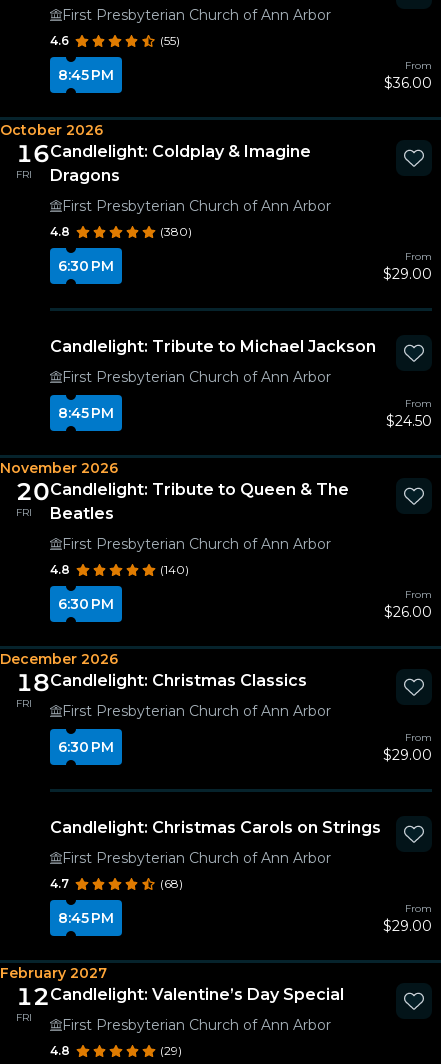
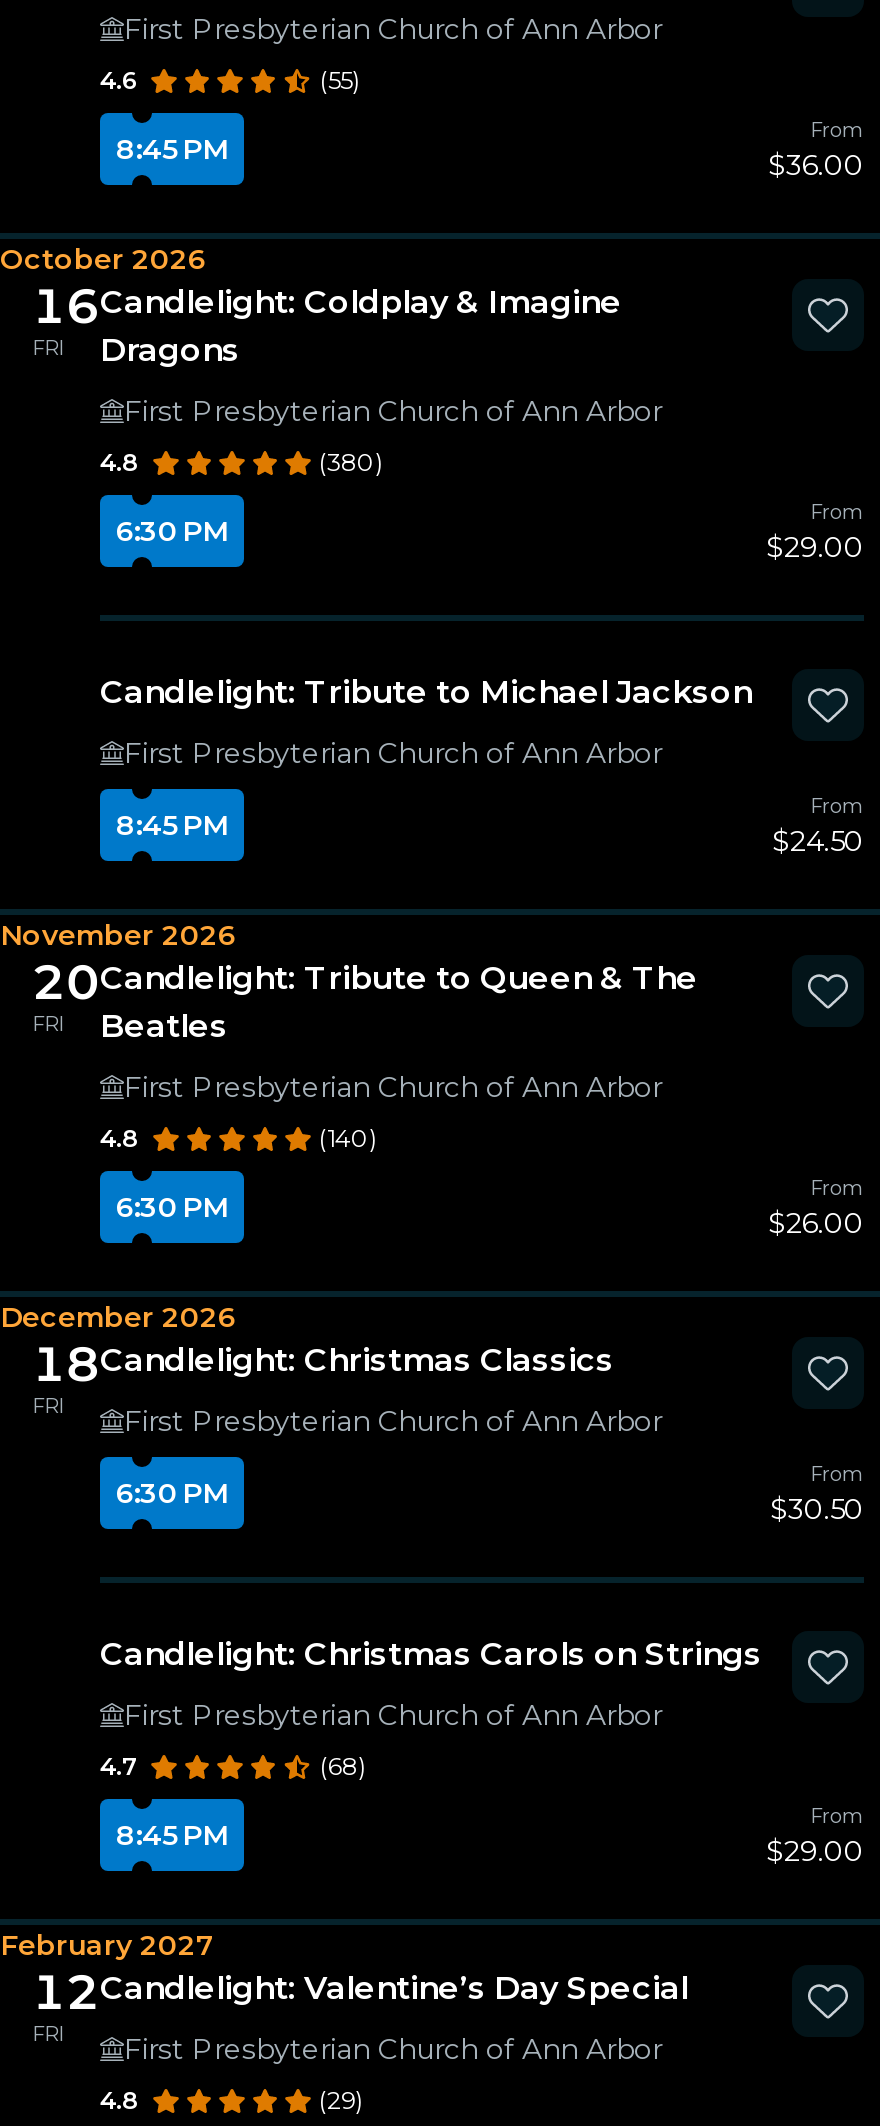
- $29.00
+ $30.50
